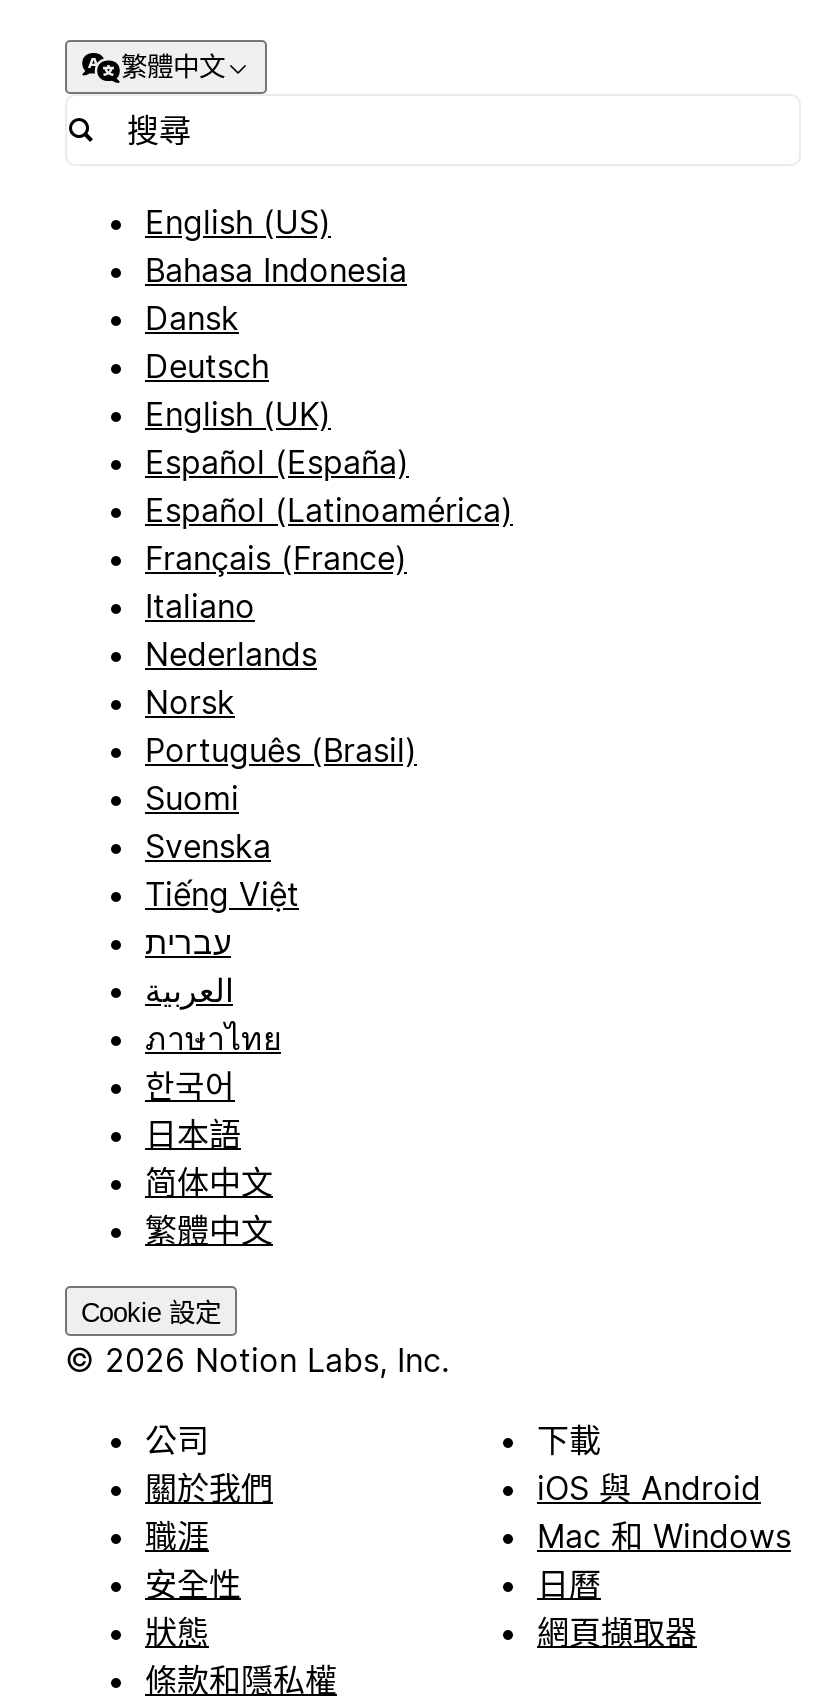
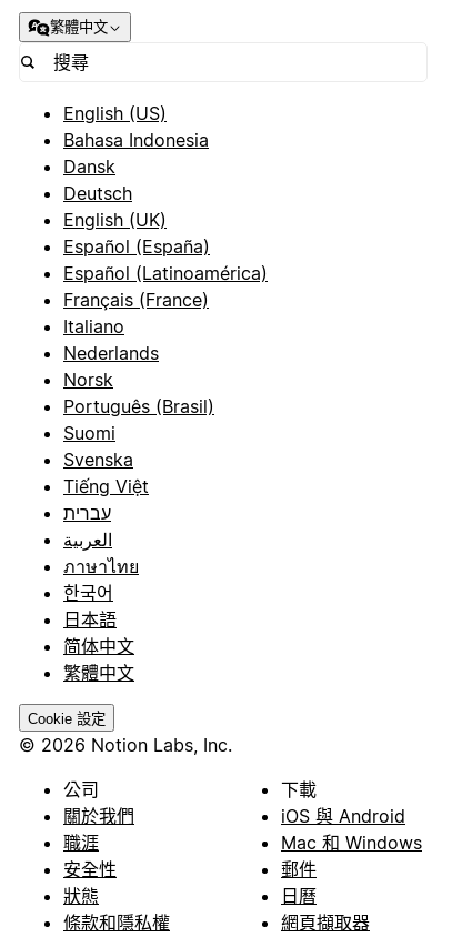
moved down: 日曆 | 網頁擷取器

+ 郵件
